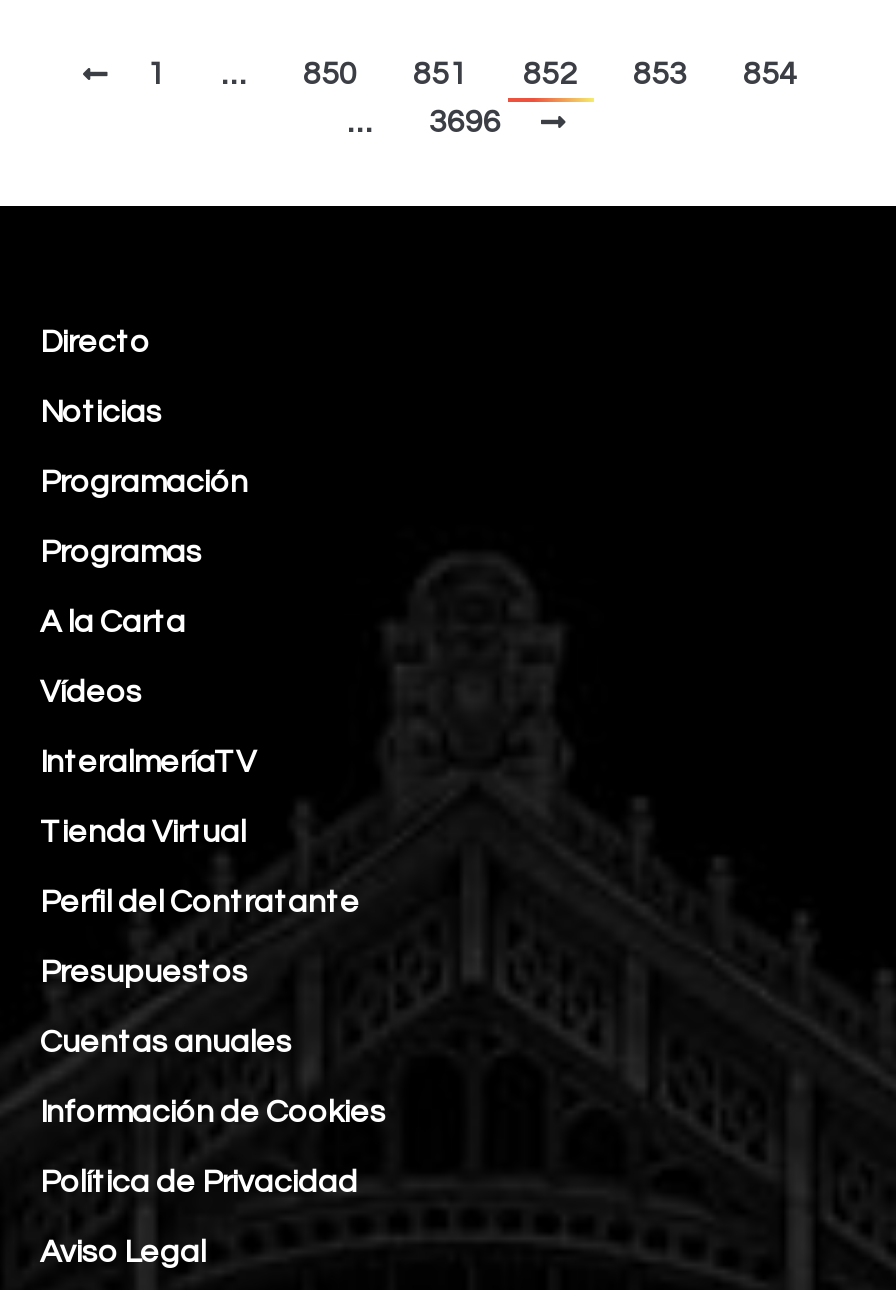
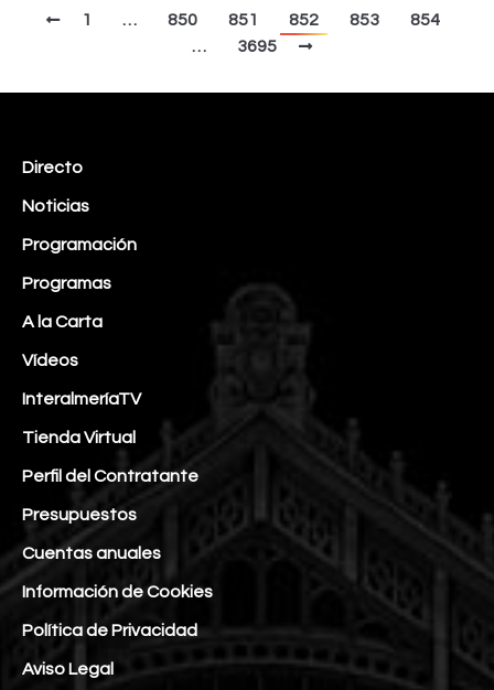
- 3696
+ 3695
